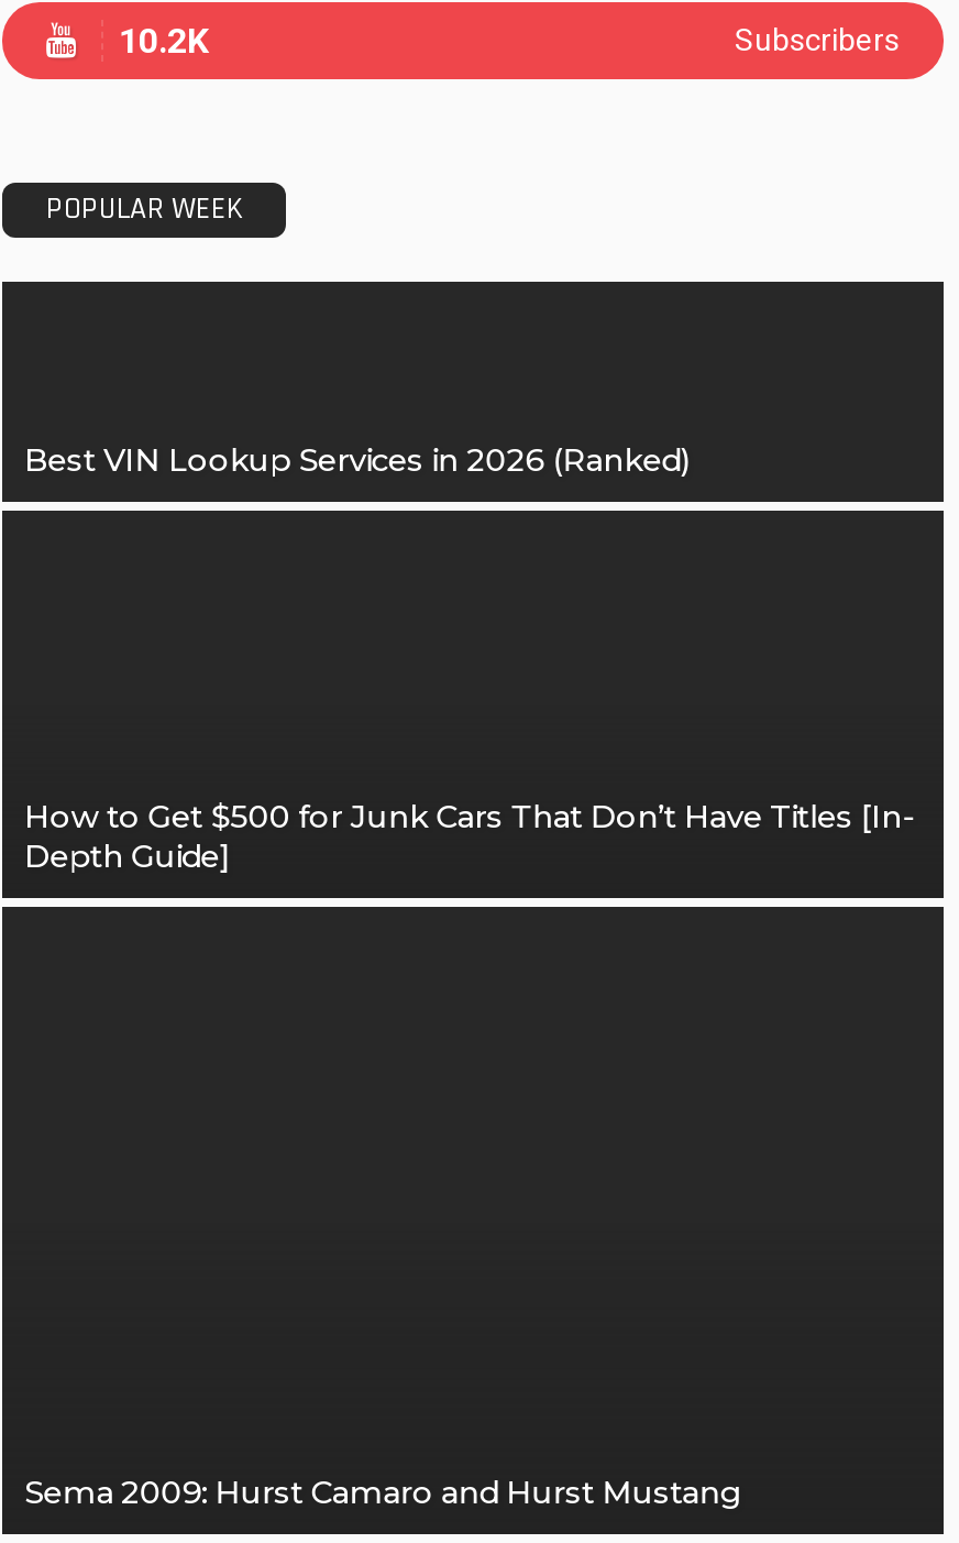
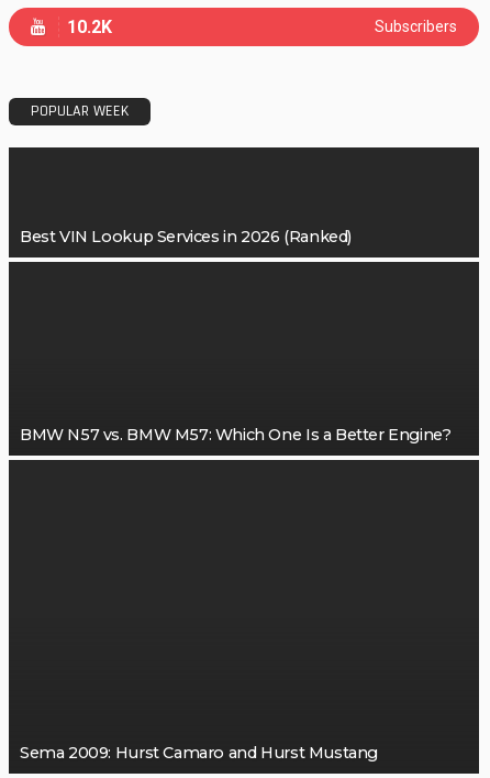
- How to Get $500 for Junk Cars That Don’t Have Titles [In-
- Depth Guide]
+ BMW N57 vs. BMW M57: Which One Is a Better Engine?
